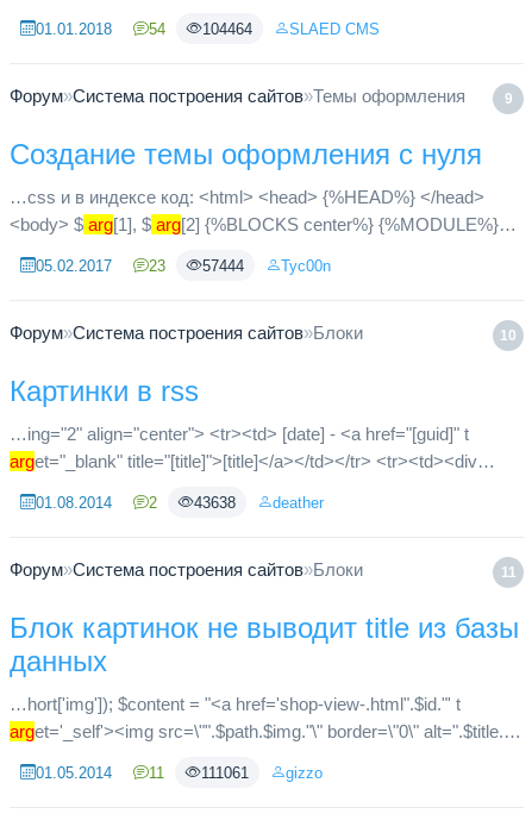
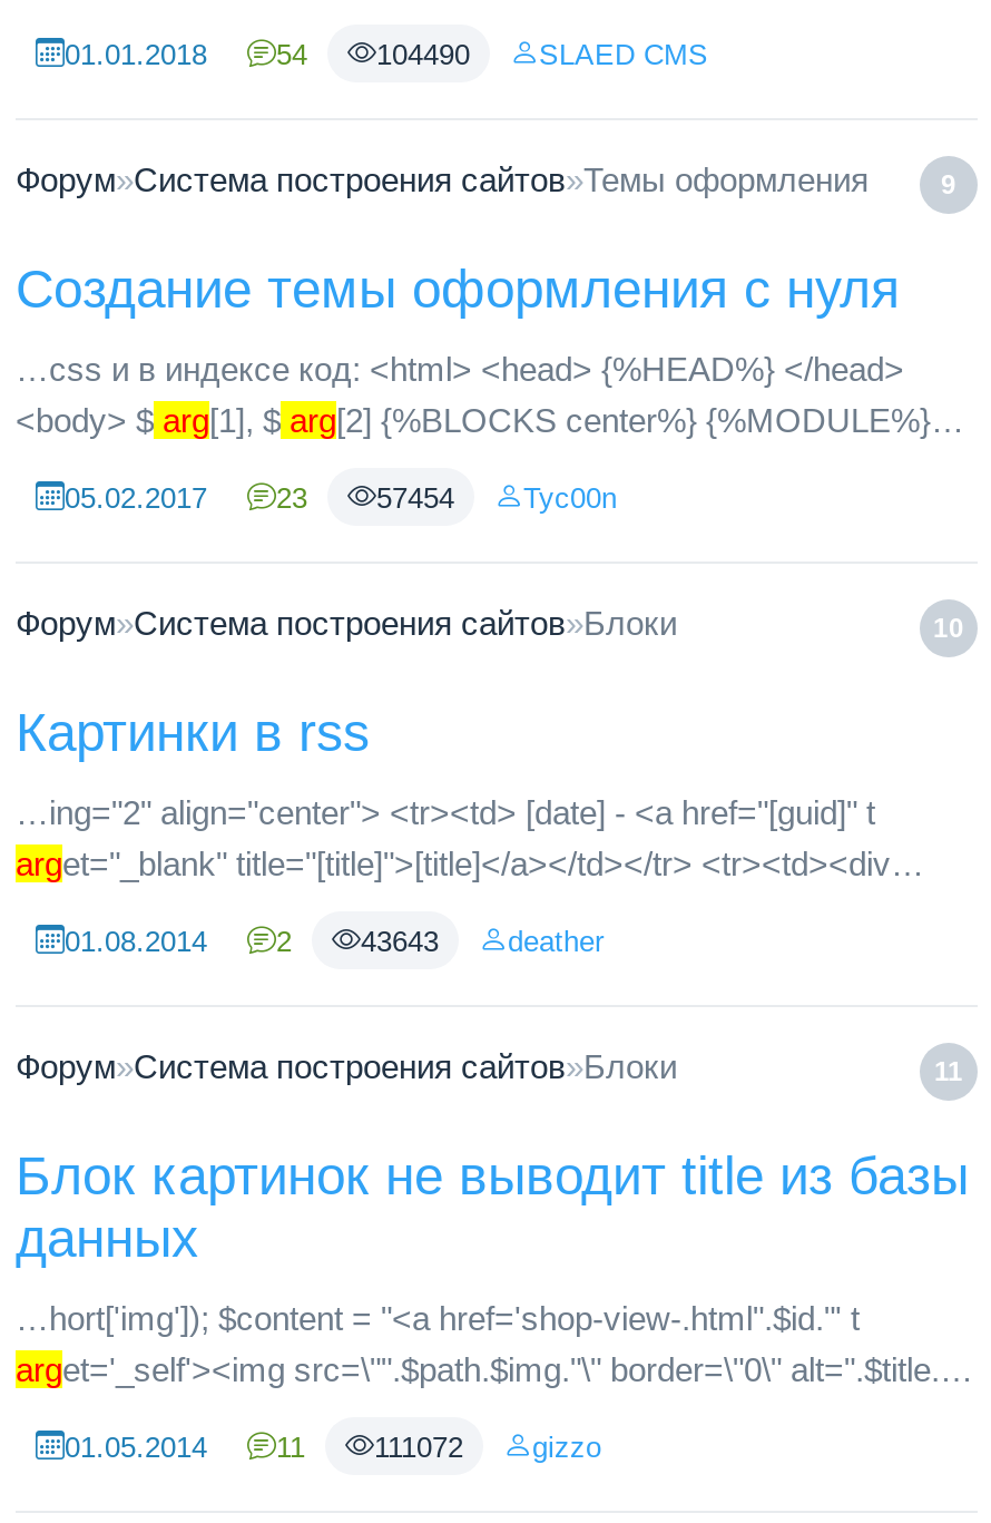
- 104464
+ 104490

- 57444
+ 57454

- 43638
+ 43643

- 111061
+ 111072
